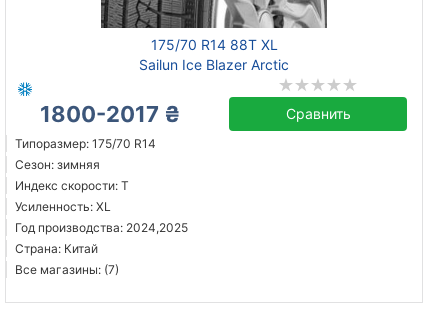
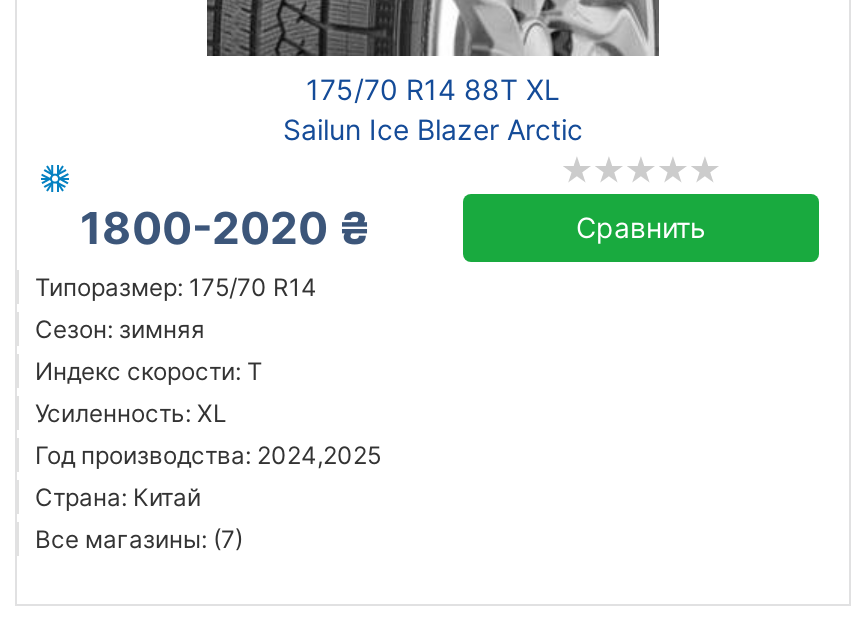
- 1800-2017 ₴
+ 1800-2020 ₴
